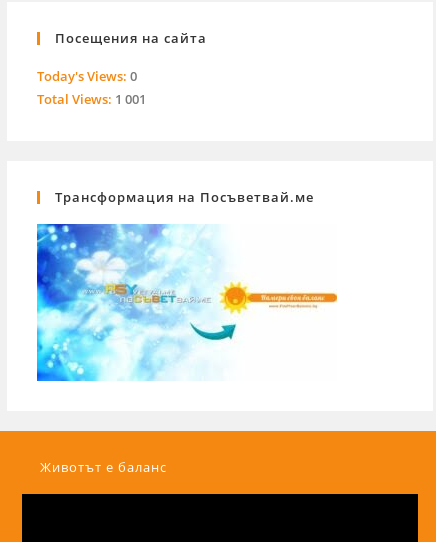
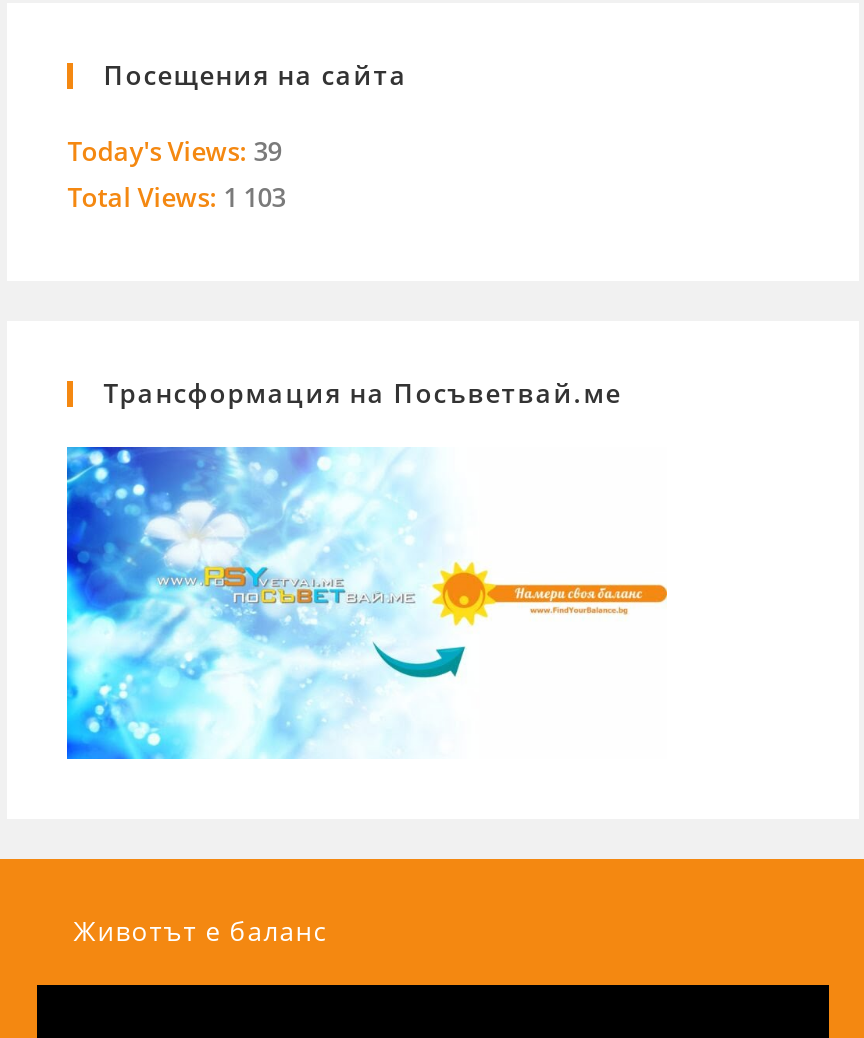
- Today's Views: 0
+ Today's Views: 39

- Total Views: 1 001
+ Total Views: 1 103
